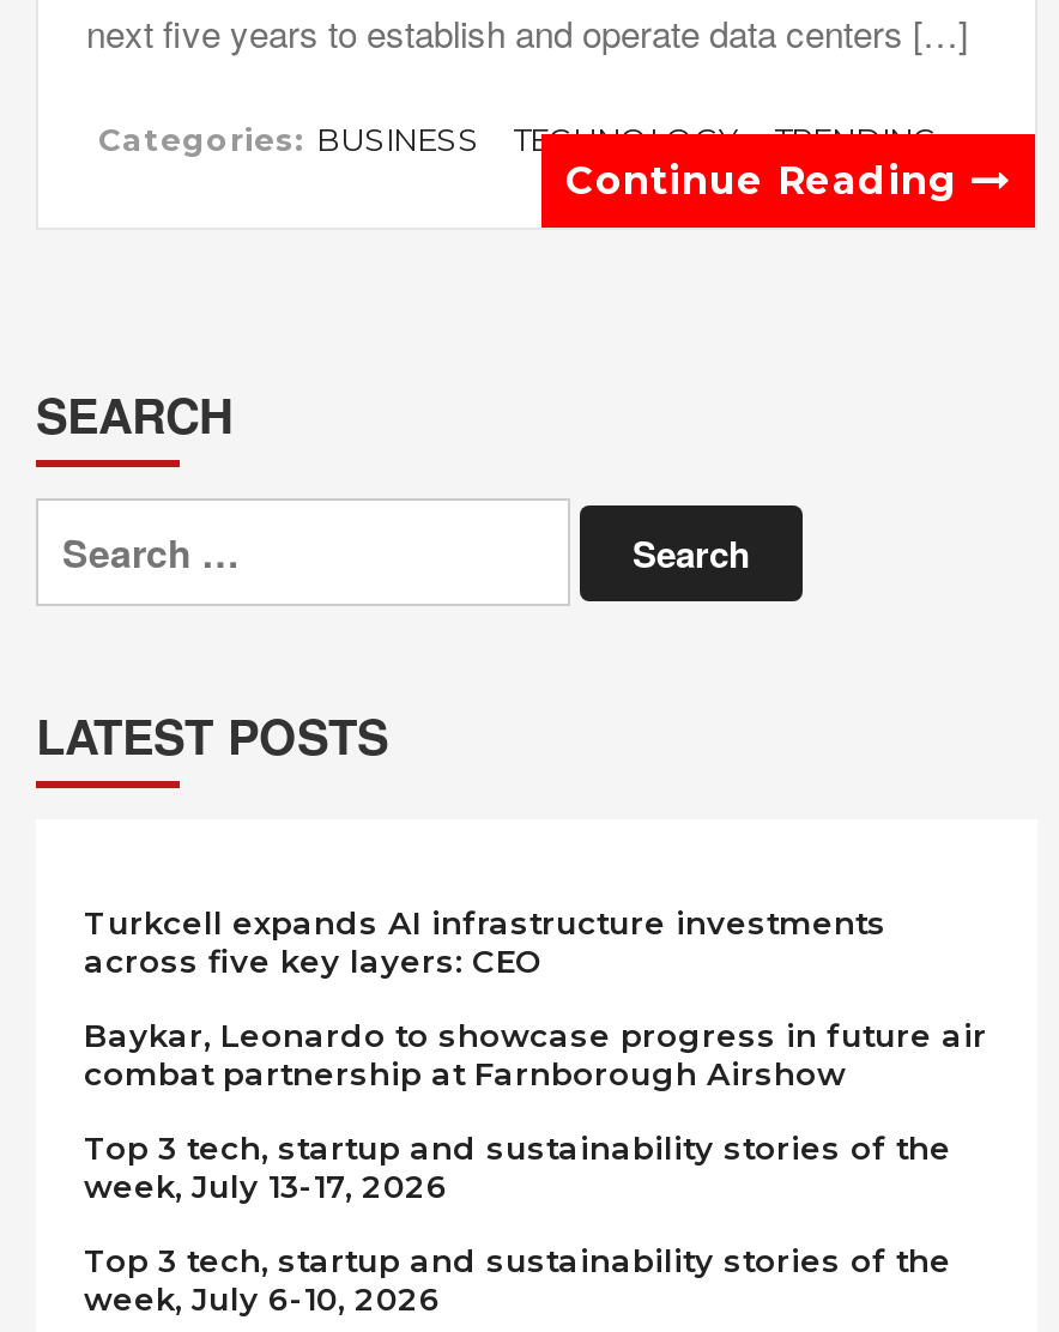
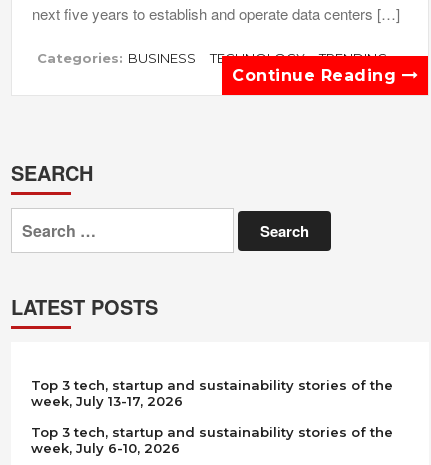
- Turkcell expands AI infrastructure investments
- across five key layers: CEO
- Baykar, Leonardo to showcase progress in future air
- combat partnership at Farnborough Airshow
